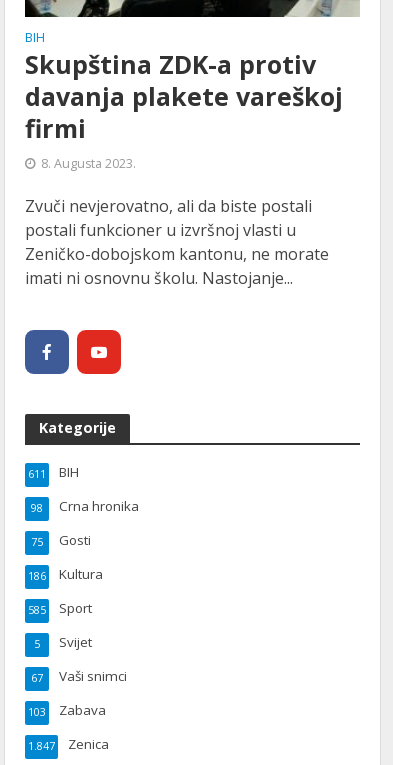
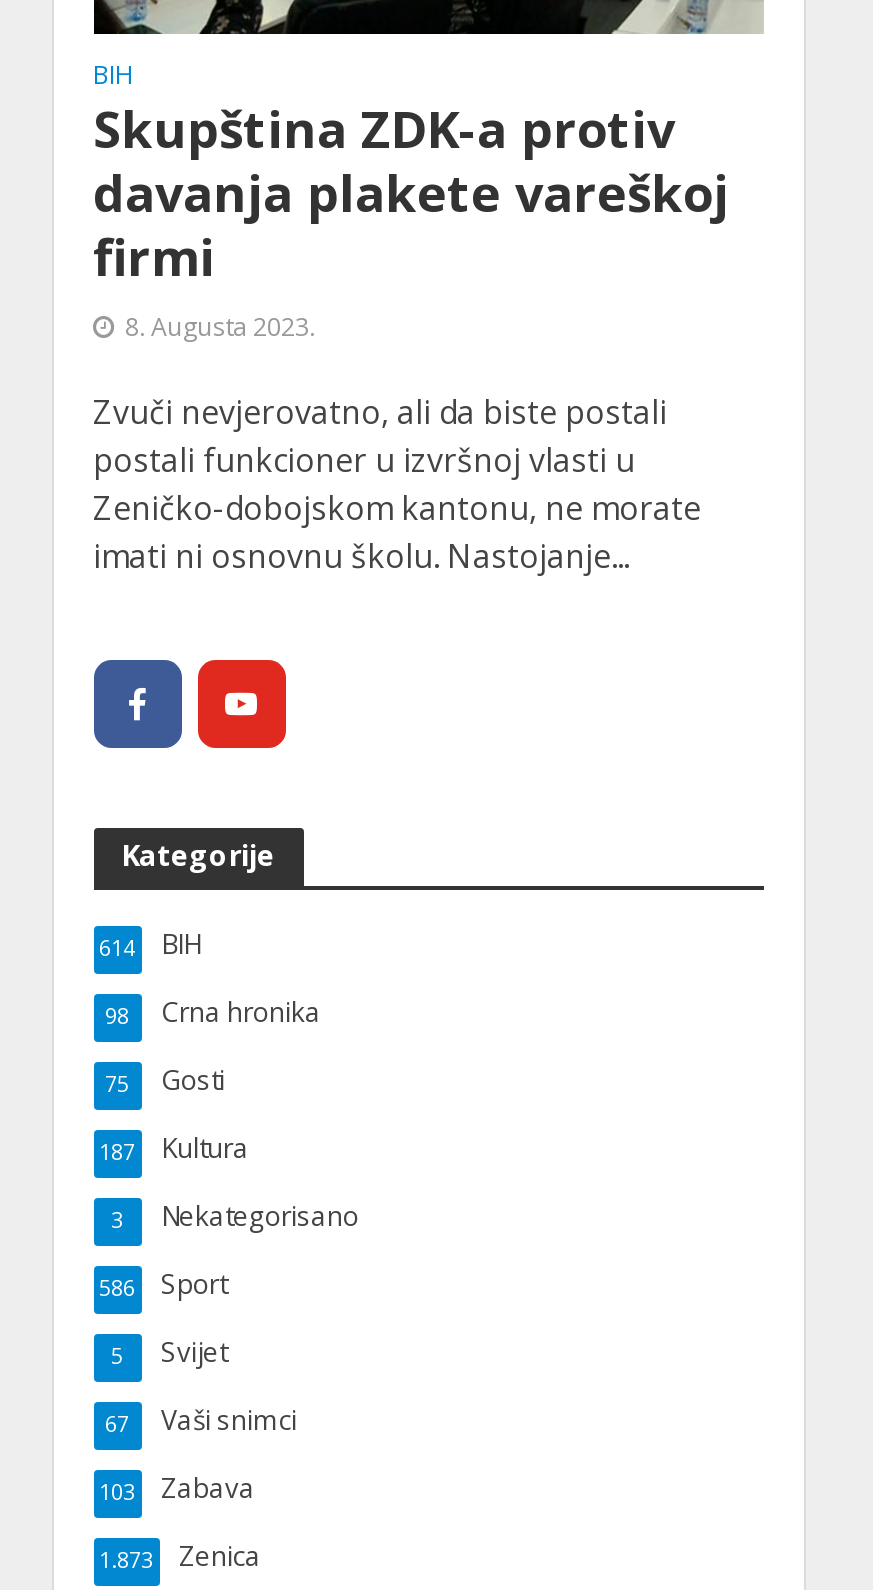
- 611 BIH
+ 614 BIH

- 186
+ 187
+ Nekategorisano
+ 3

- 585 Sport
+ 586 Sport

- 1.847 Zenica
+ 1.873 Zenica
